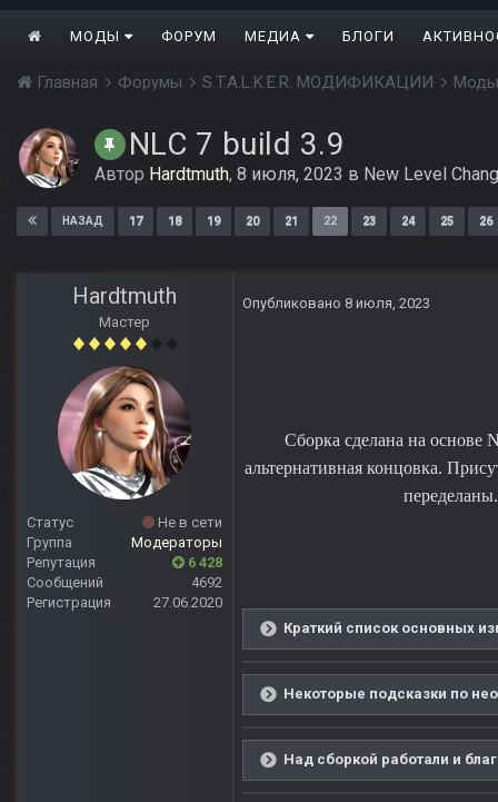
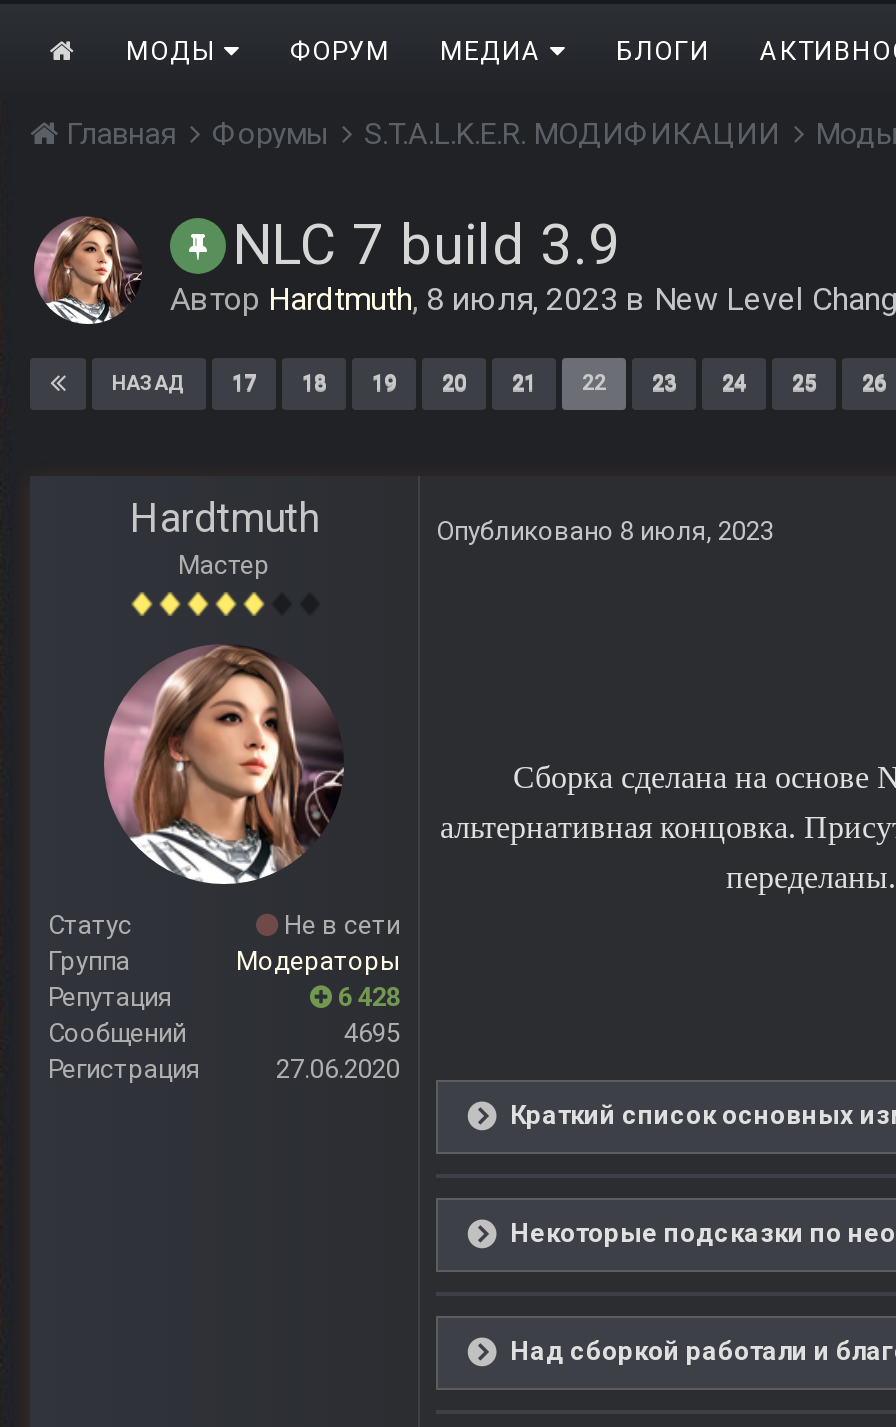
- 4692
+ 4695
